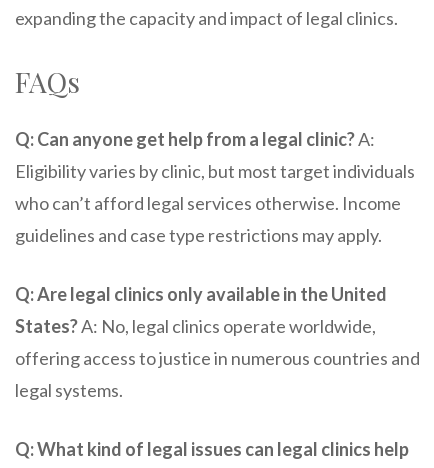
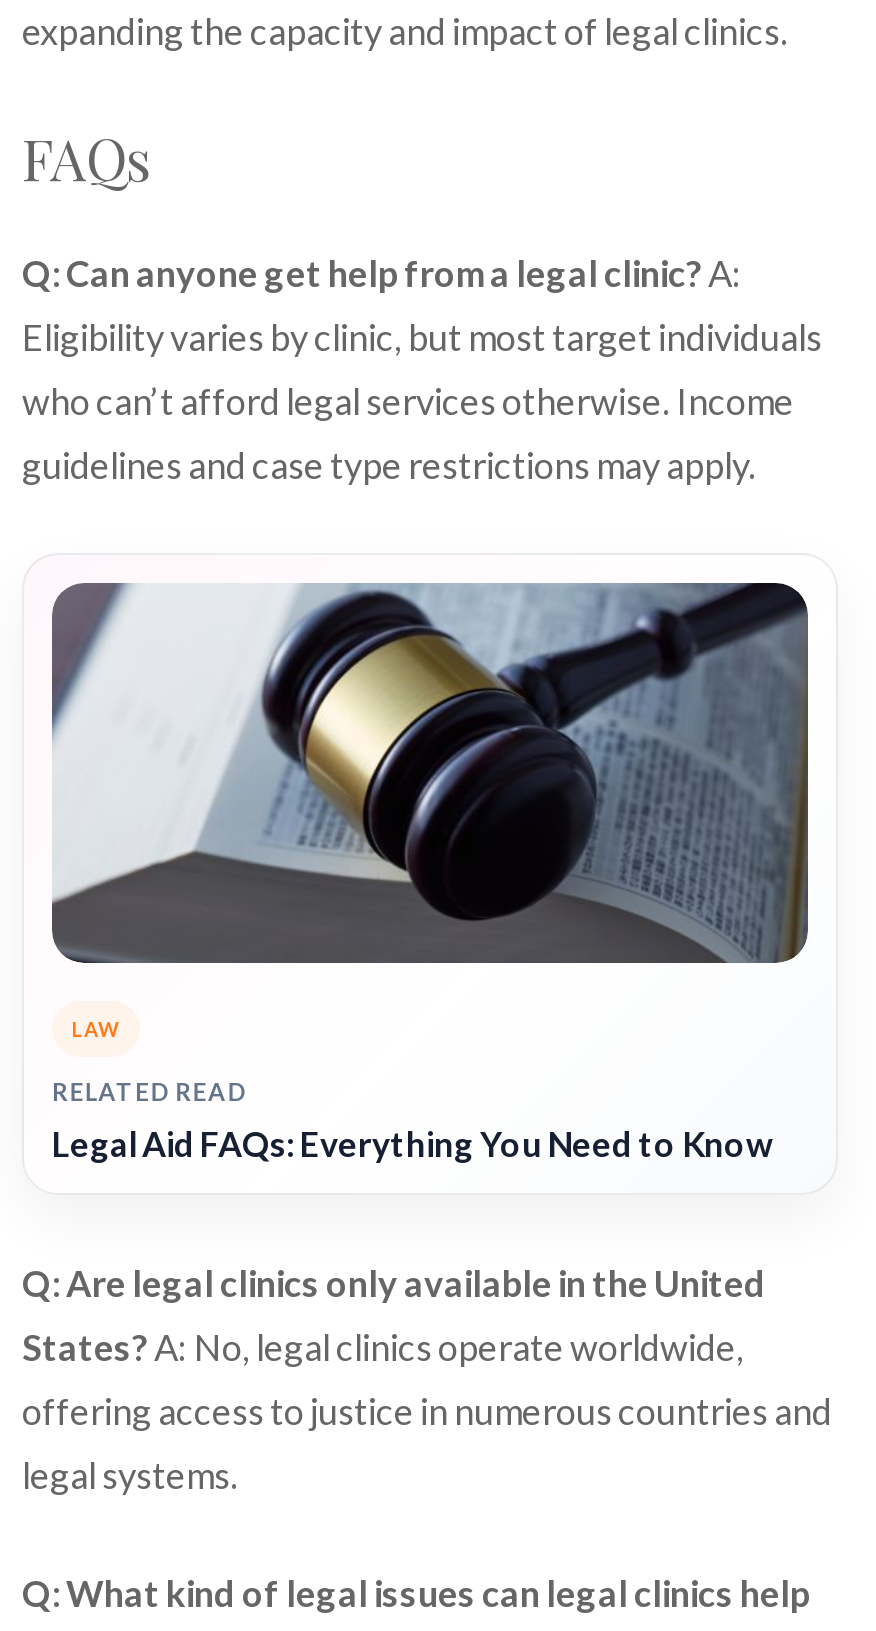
+ [image]
+ LAW
+ RELATED READ
+ Legal Aid FAQs: Everything You Need to Know
